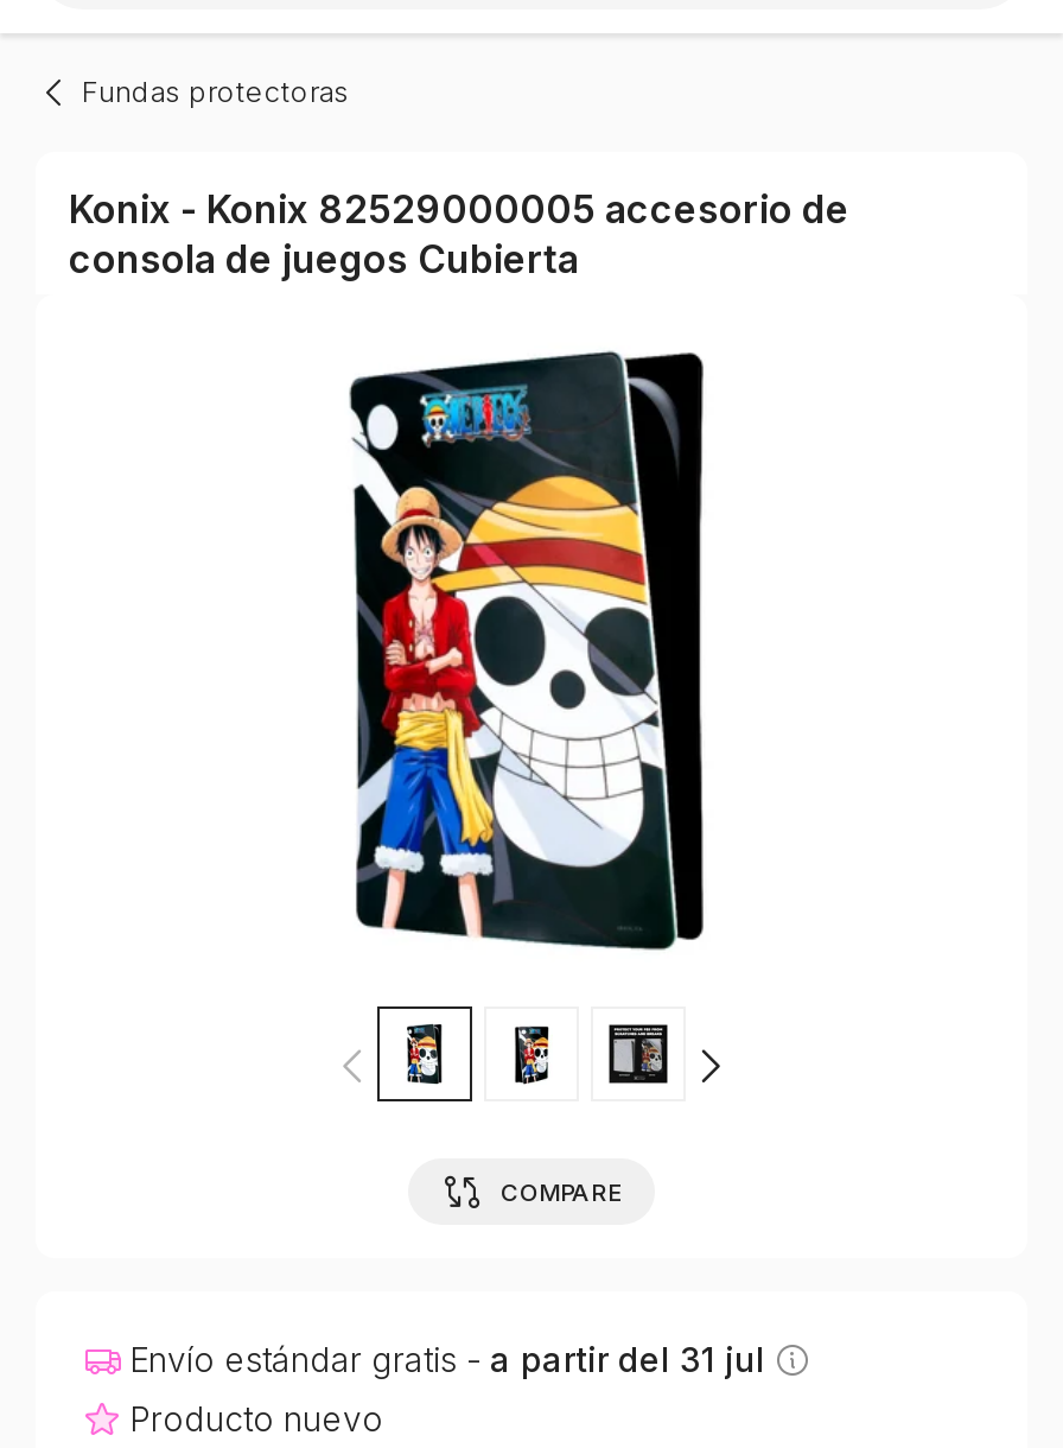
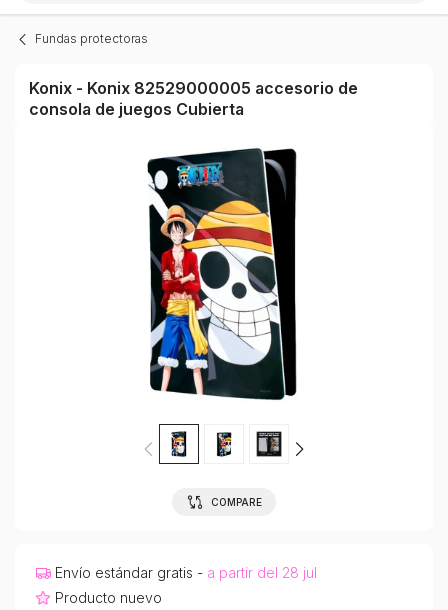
- Envío estándar gratis - a partir del 31 jul
+ Envío estándar gratis - a partir del 28 jul
